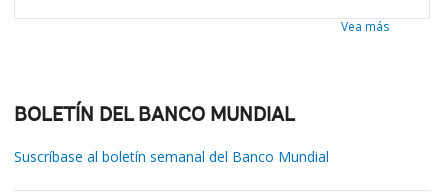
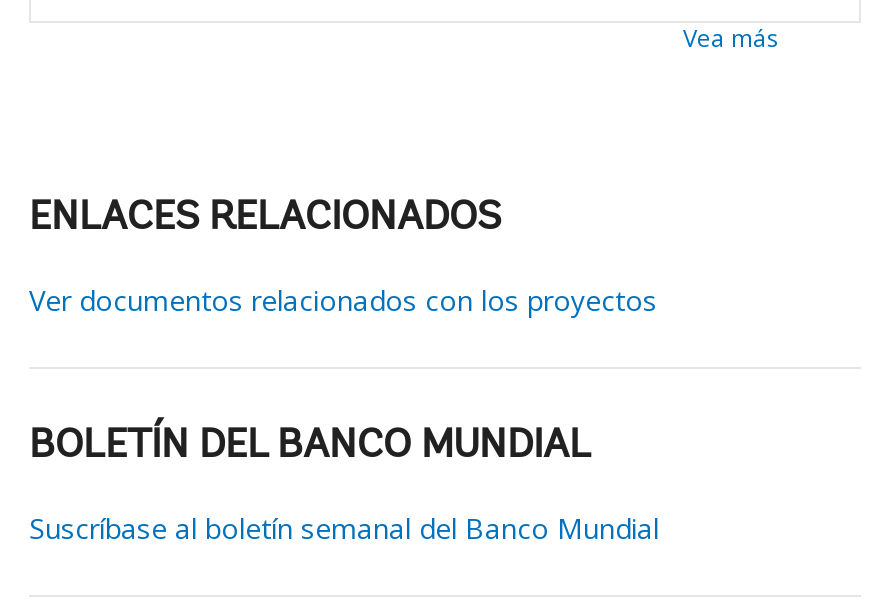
+ ENLACES RELACIONADOS
+ Ver documentos relacionados con los proyectos
